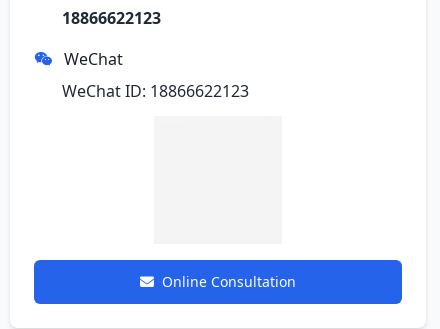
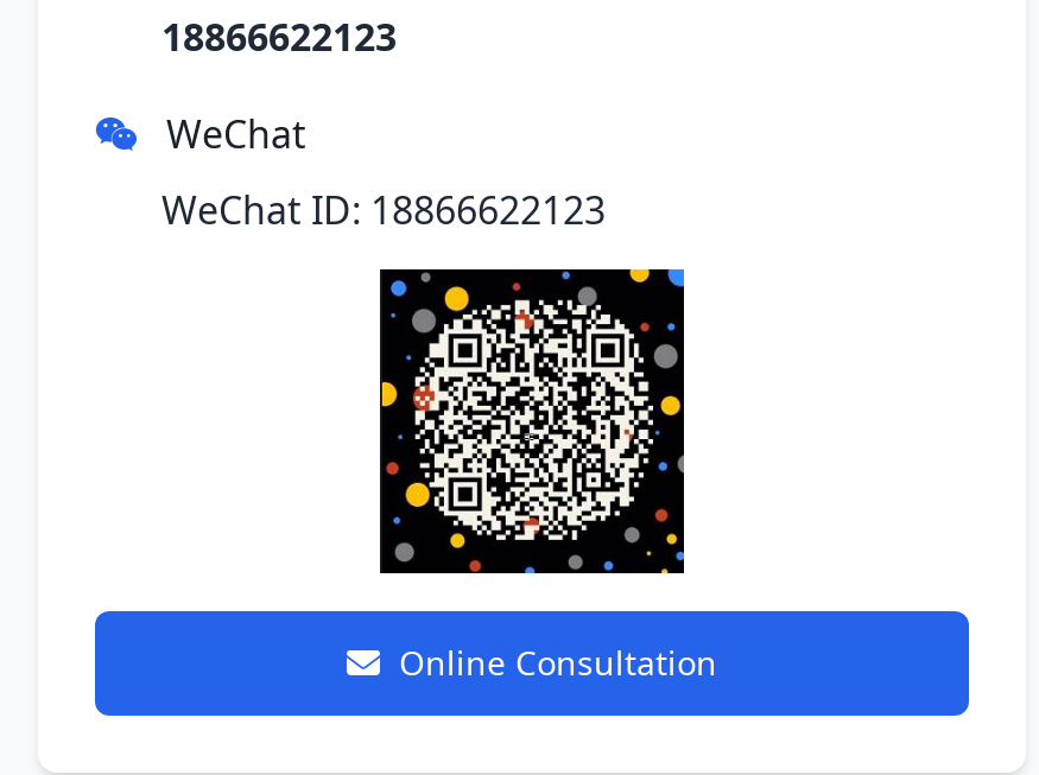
+ [image]
